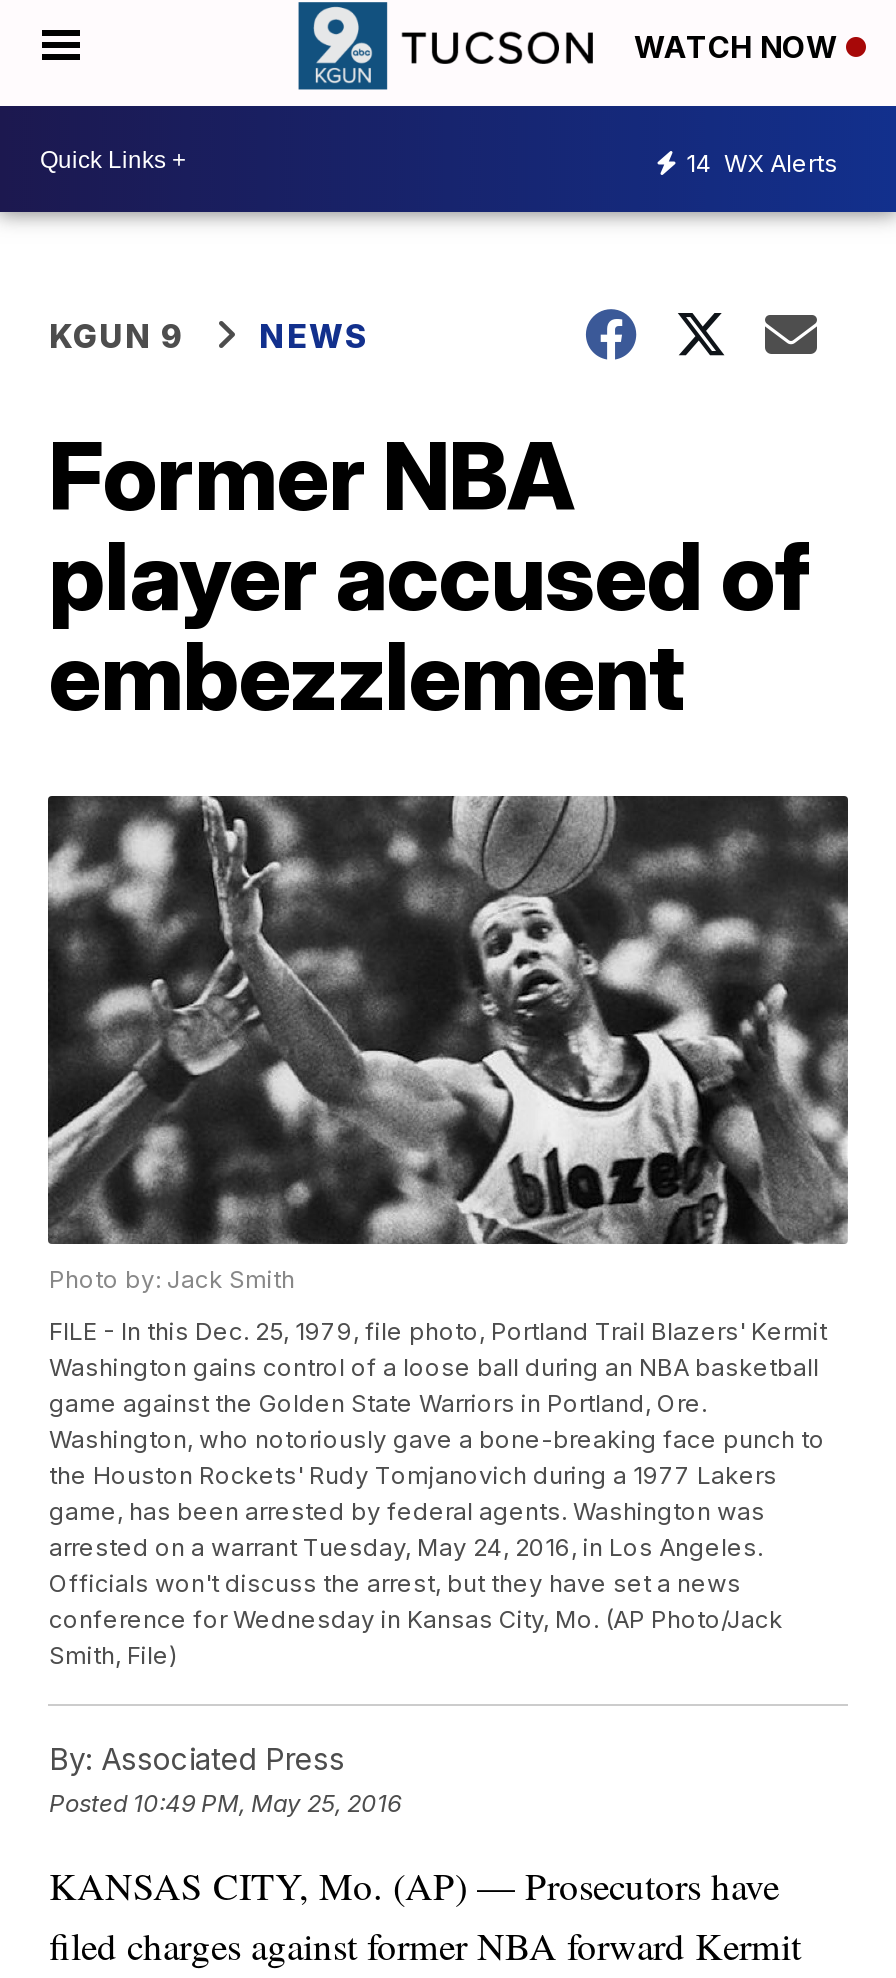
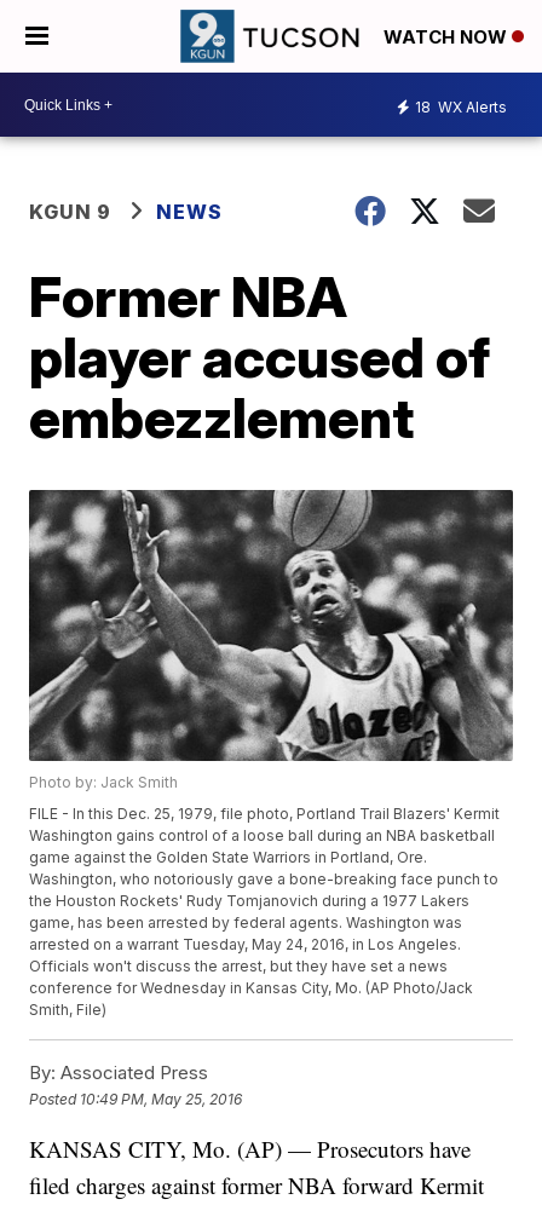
- 14 WX Alerts
+ 18 WX Alerts
